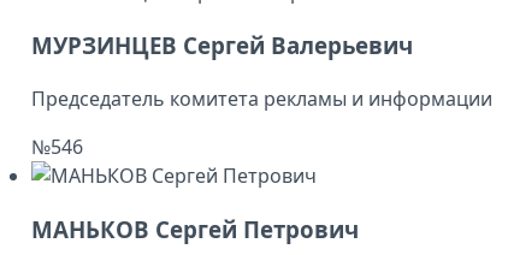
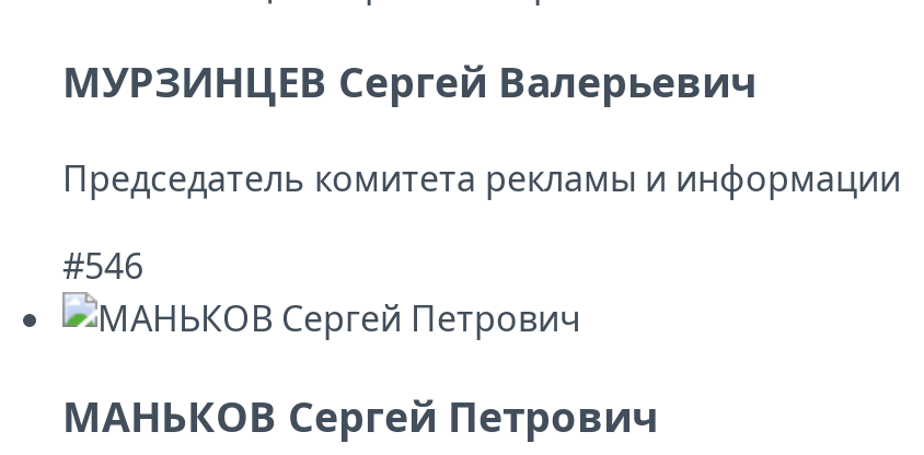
- №546
+ #546
